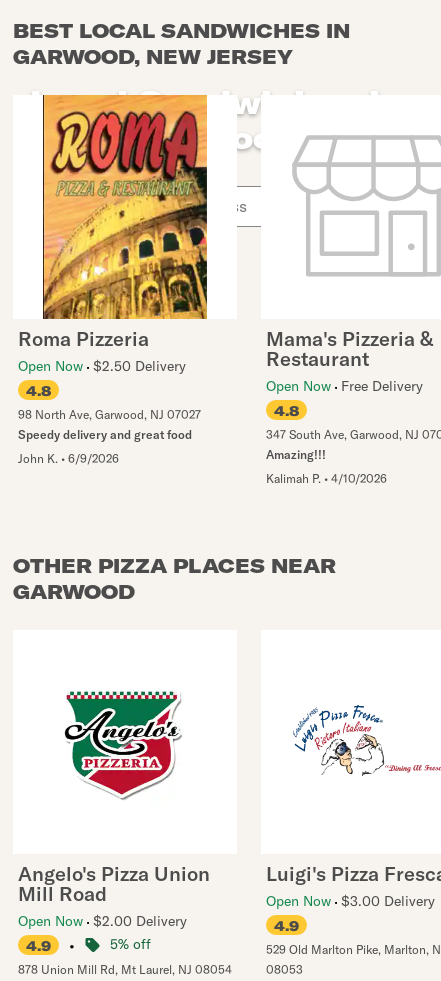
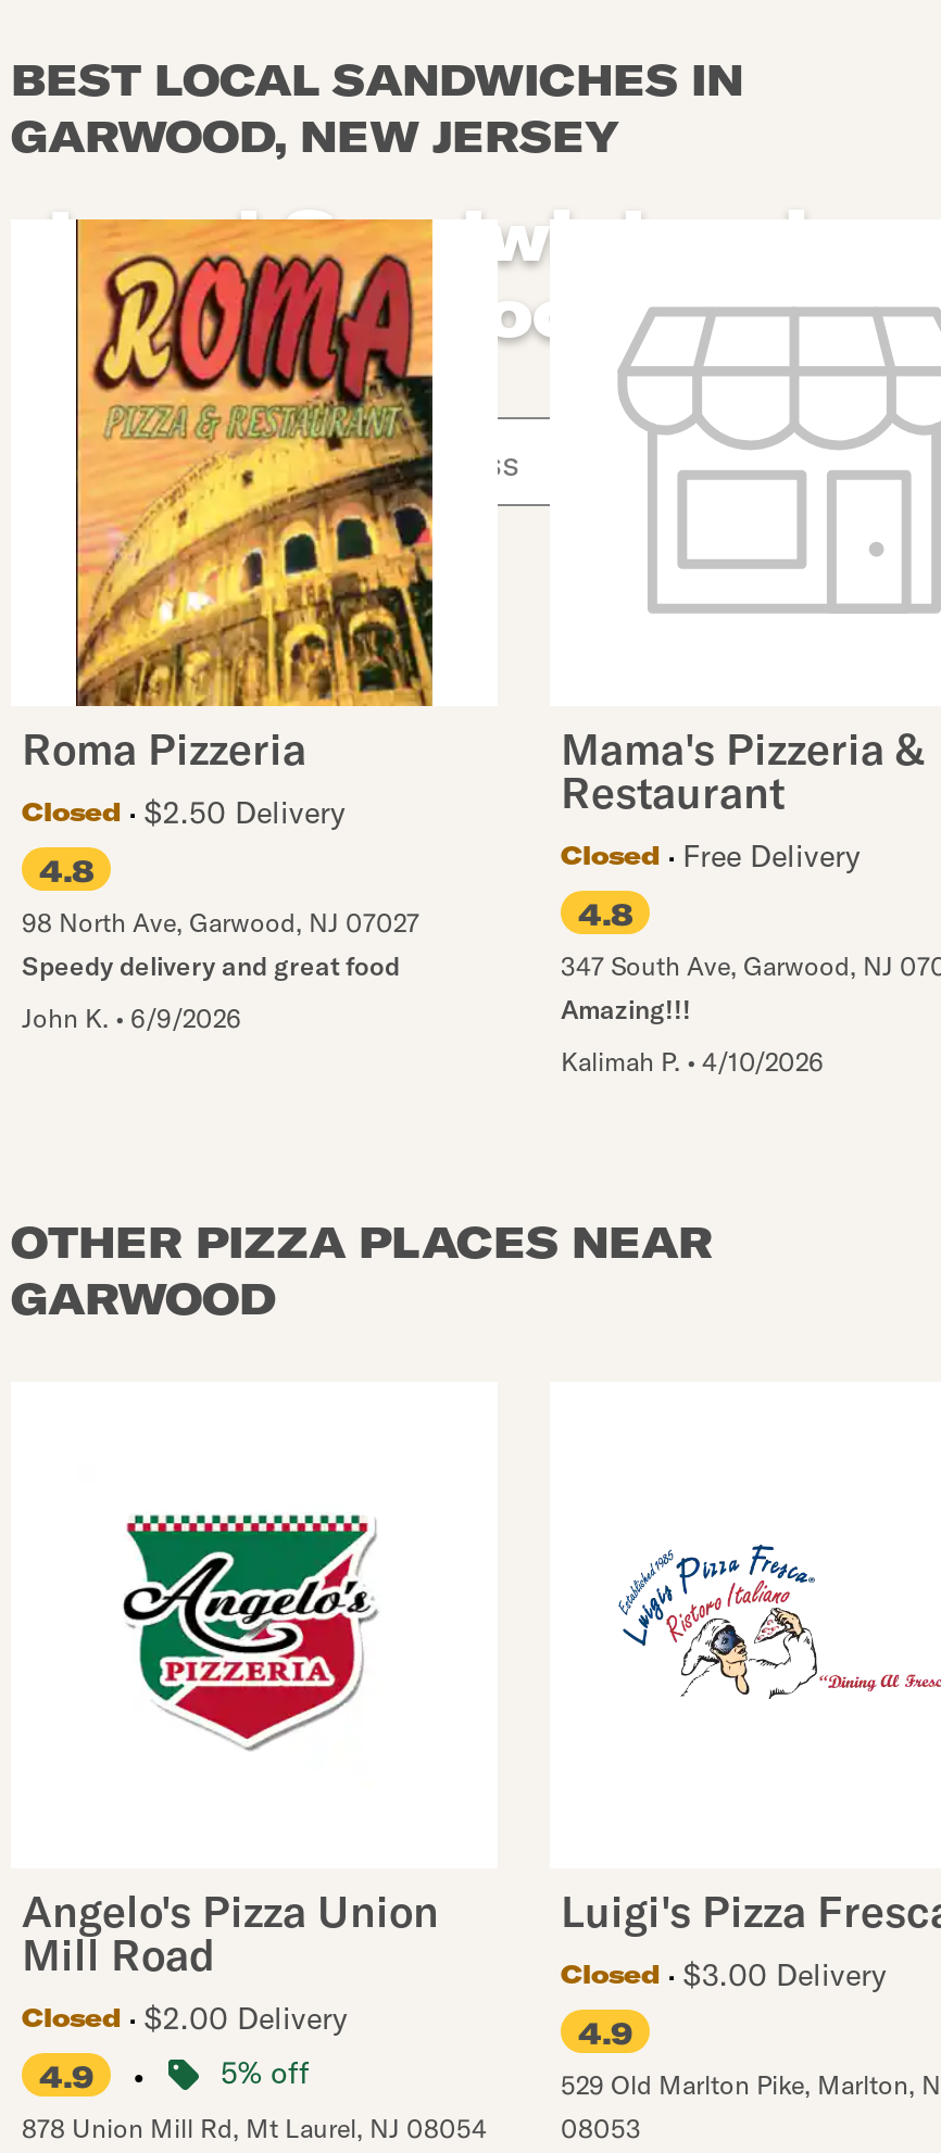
- Open Now $2.50 Delivery
+ Closed
+ $2.50 Delivery

- Open Now Free Delivery
+ Closed
+ Free Delivery

- Open Now $3.00 Delivery
+ Closed
+ $3.00 Delivery

- Open Now $2.00 Delivery
+ Closed
+ $2.00 Delivery
